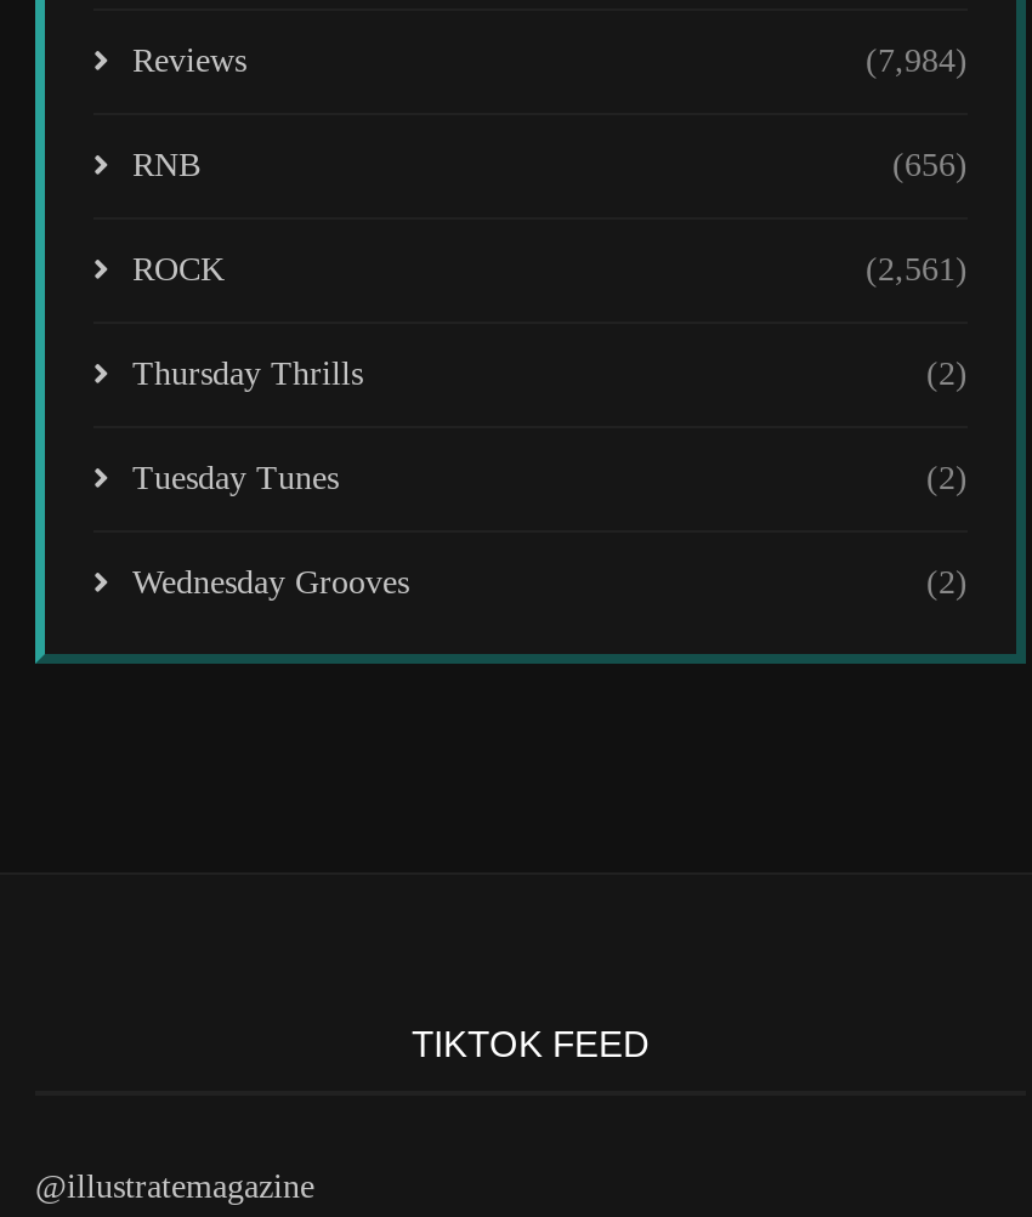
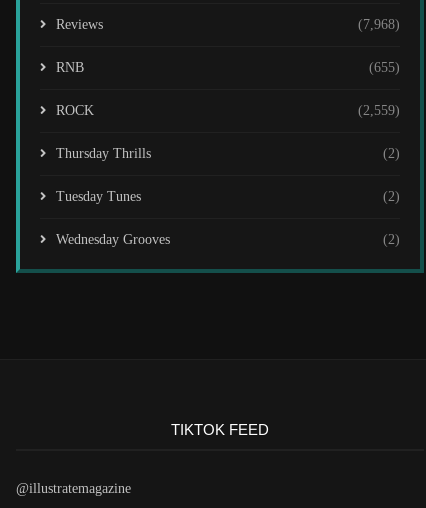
- (7,984)
+ (7,968)

- (656)
+ (655)

- (2,561)
+ (2,559)
